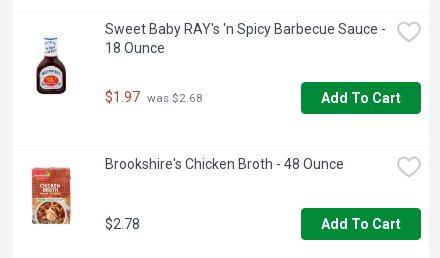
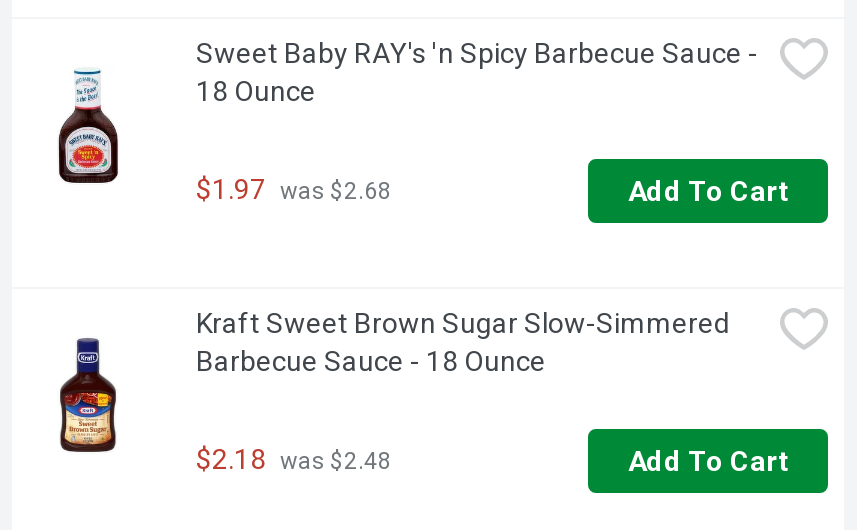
- [image]
- Brookshire's Chicken Broth - 48 Ounce
+ [image]
+ Kraft Sweet Brown Sugar Slow-Simmered
+ Barbecue Sauce - 18 Ounce

- $2.78
+ $2.18 was $2.48
